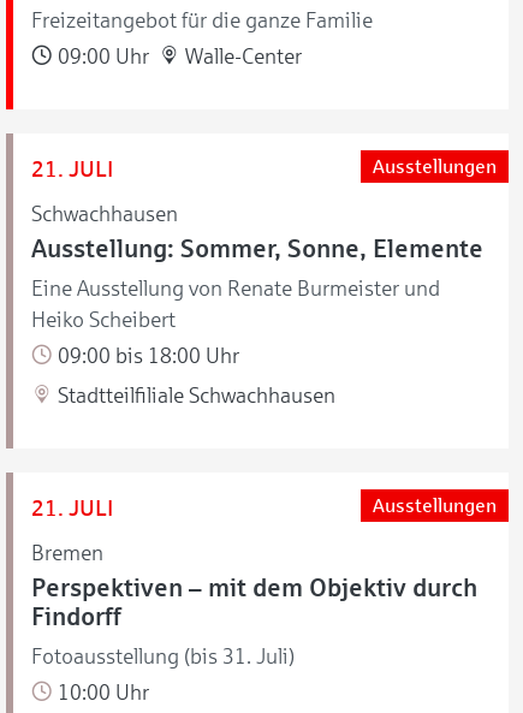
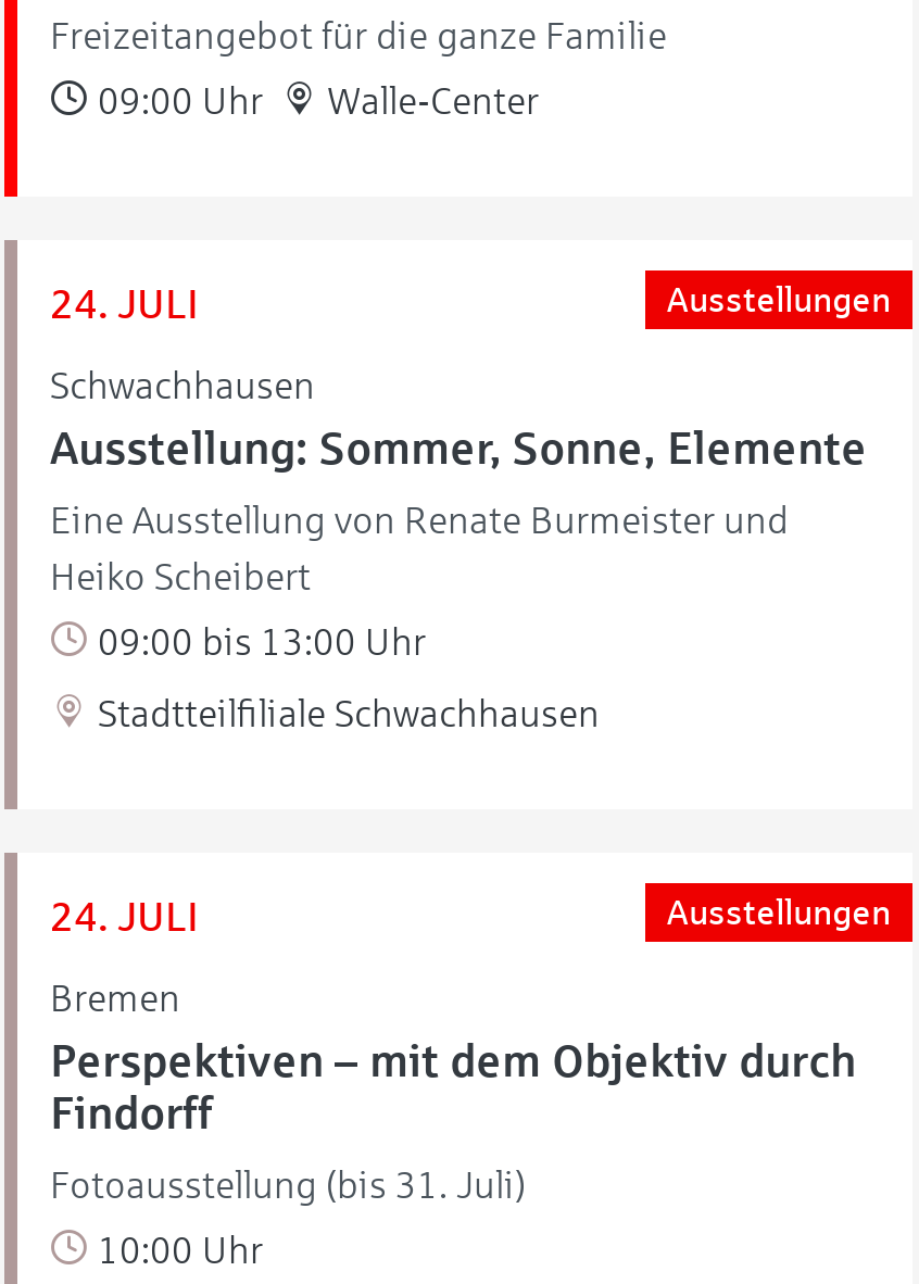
- 21. JULI
+ 24. JULI

- 09:00 bis 18:00 Uhr
+ 09:00 bis 13:00 Uhr

- 21. JULI
+ 24. JULI
